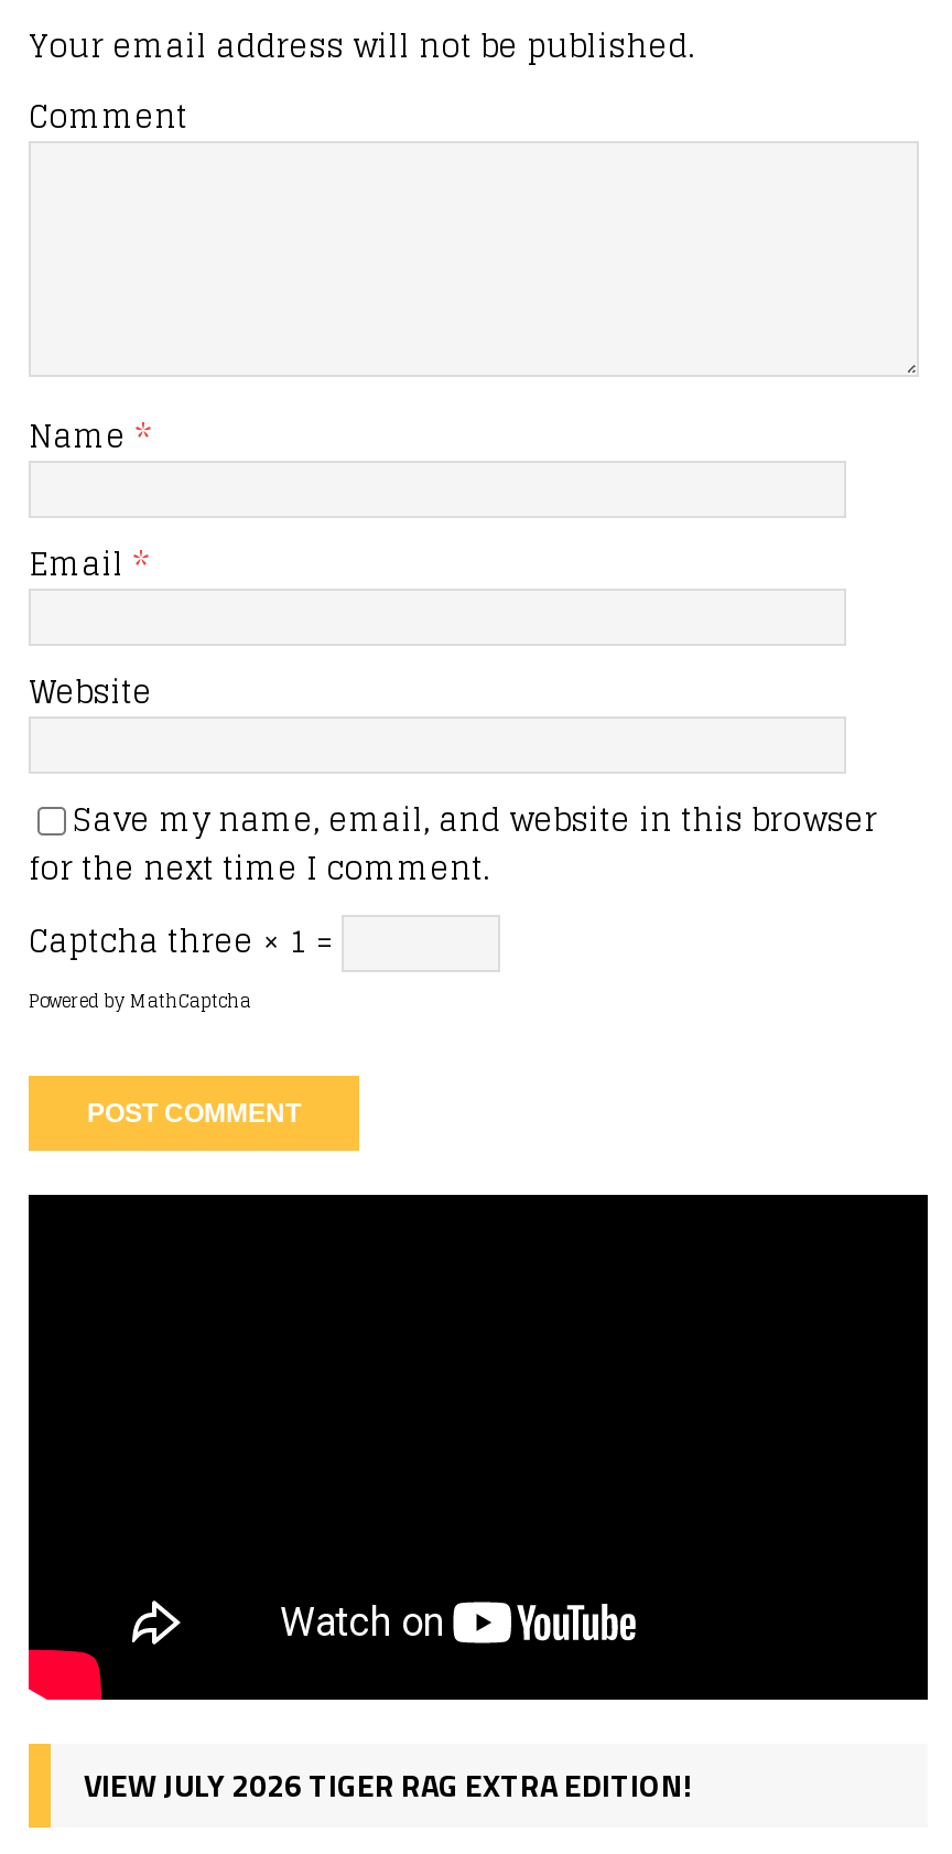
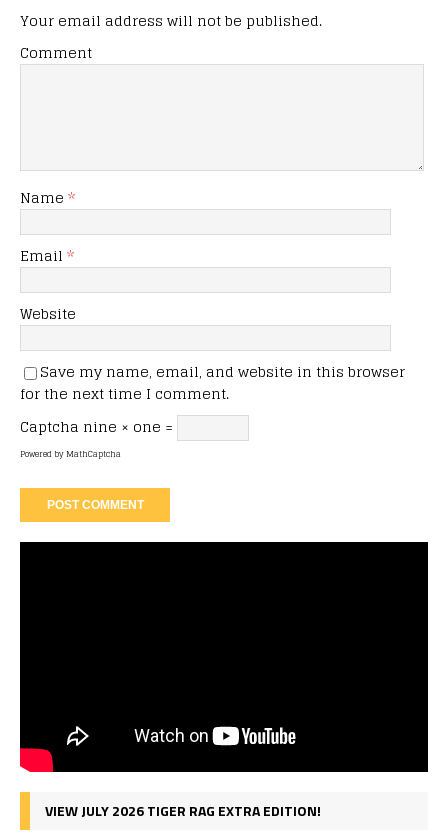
- Captcha three × 1 =
+ Captcha nine × one =
